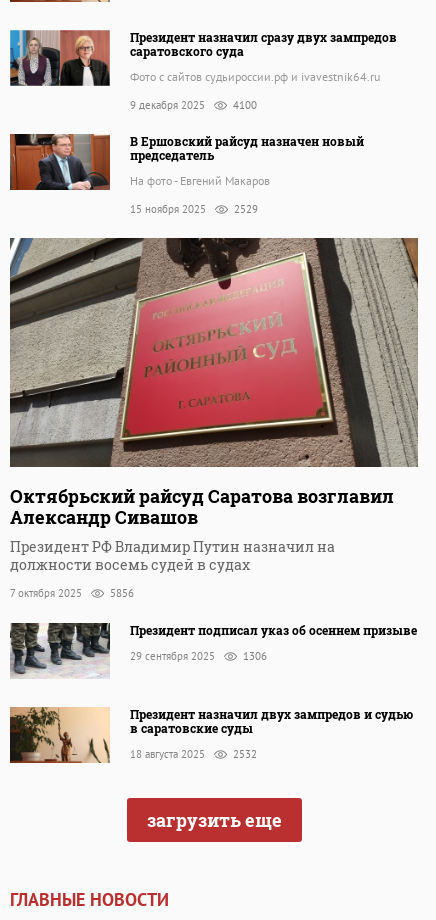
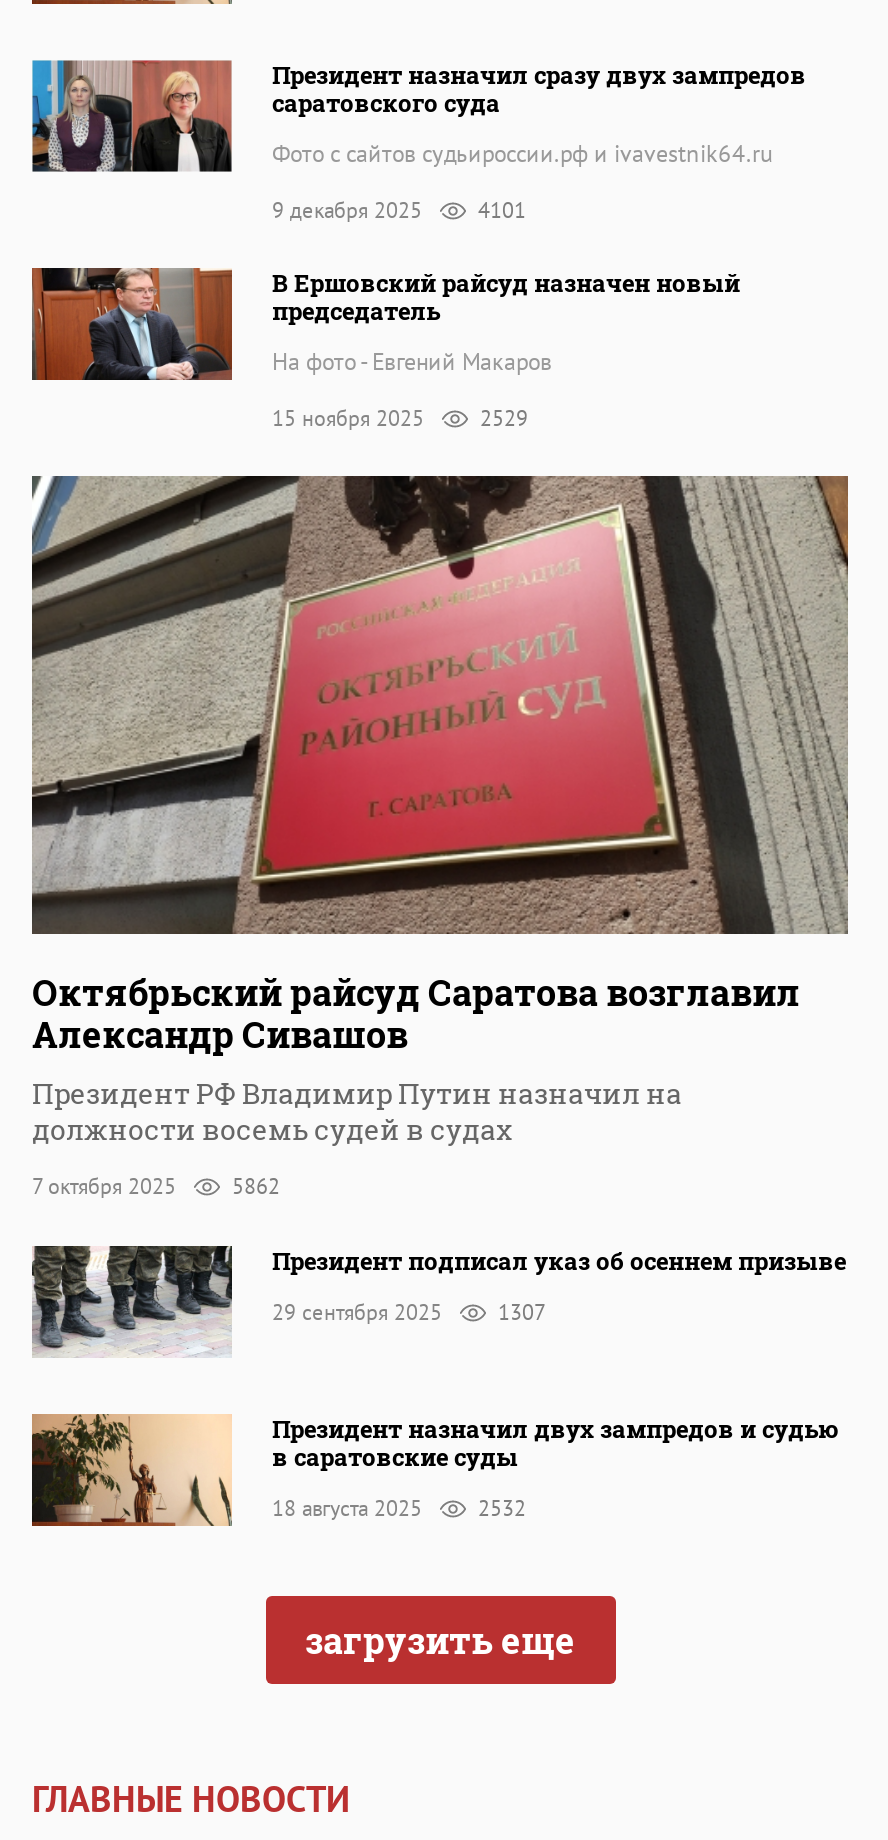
- 9 декабря 2025 4100
+ 9 декабря 2025 4101

- 7 октября 2025 5856
+ 7 октября 2025 5862

- 29 сентября 2025 1306
+ 29 сентября 2025 1307
